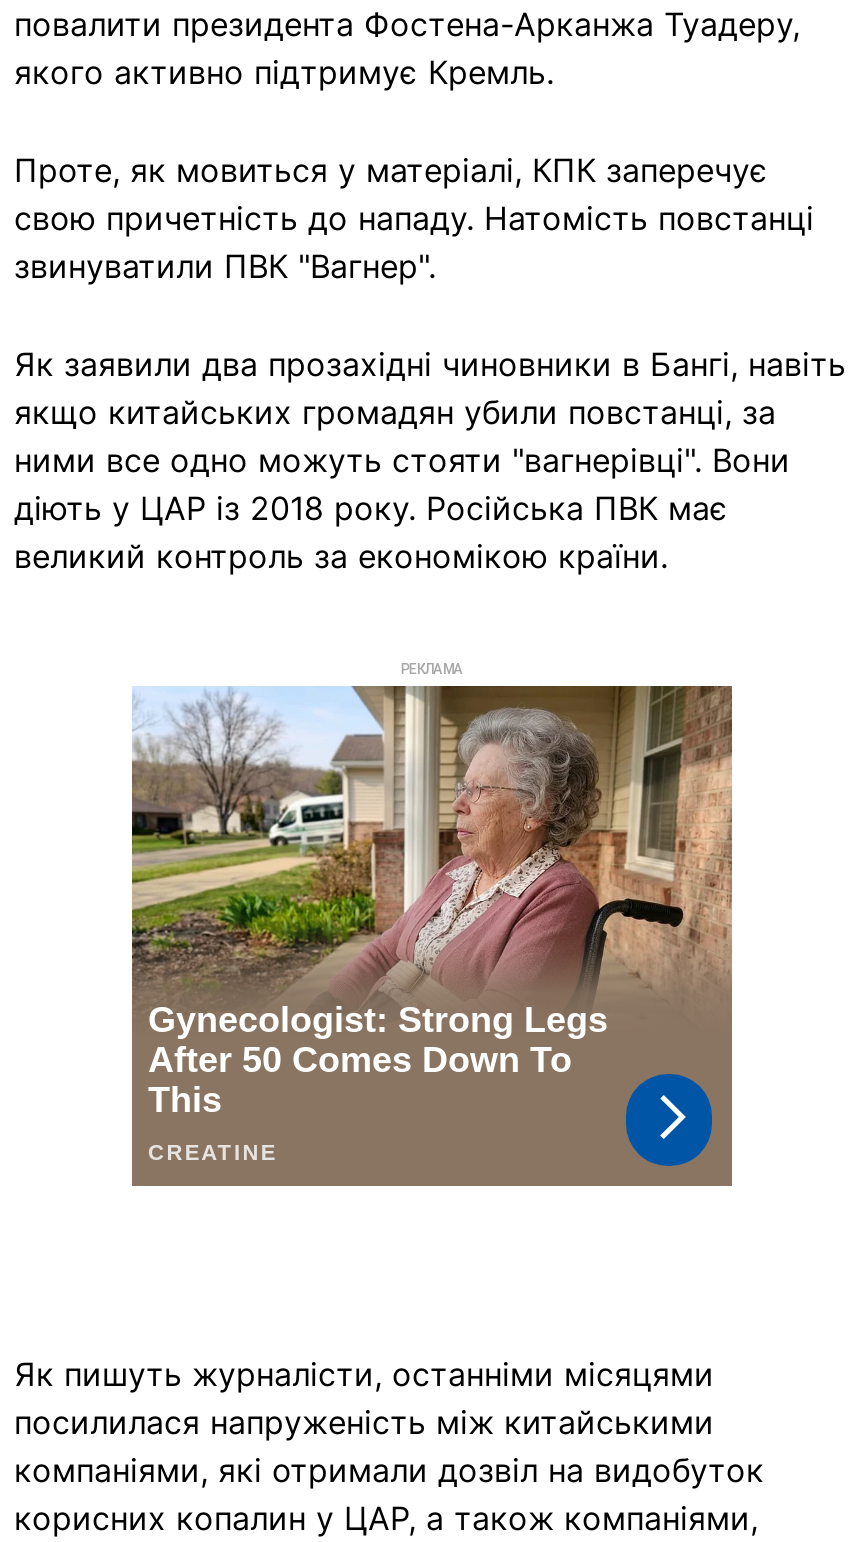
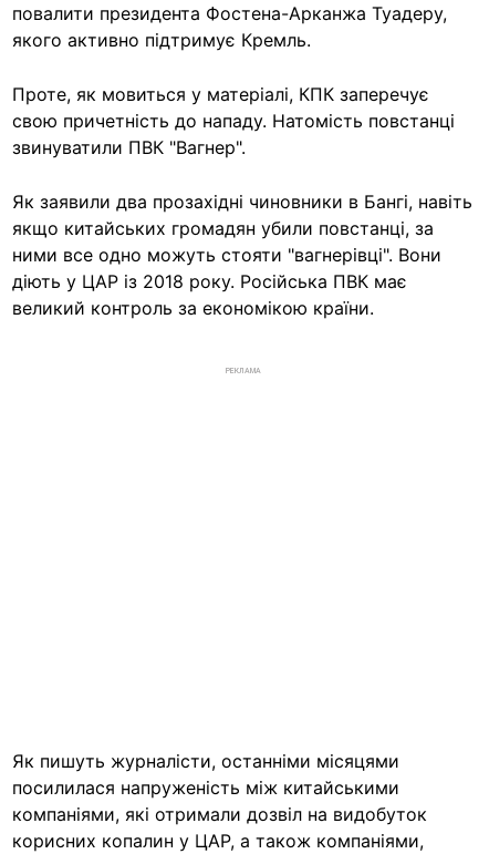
- [image]
